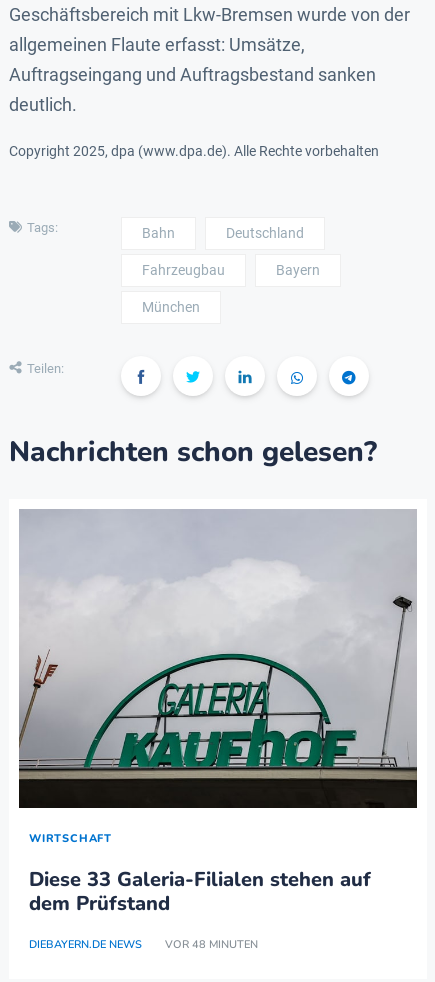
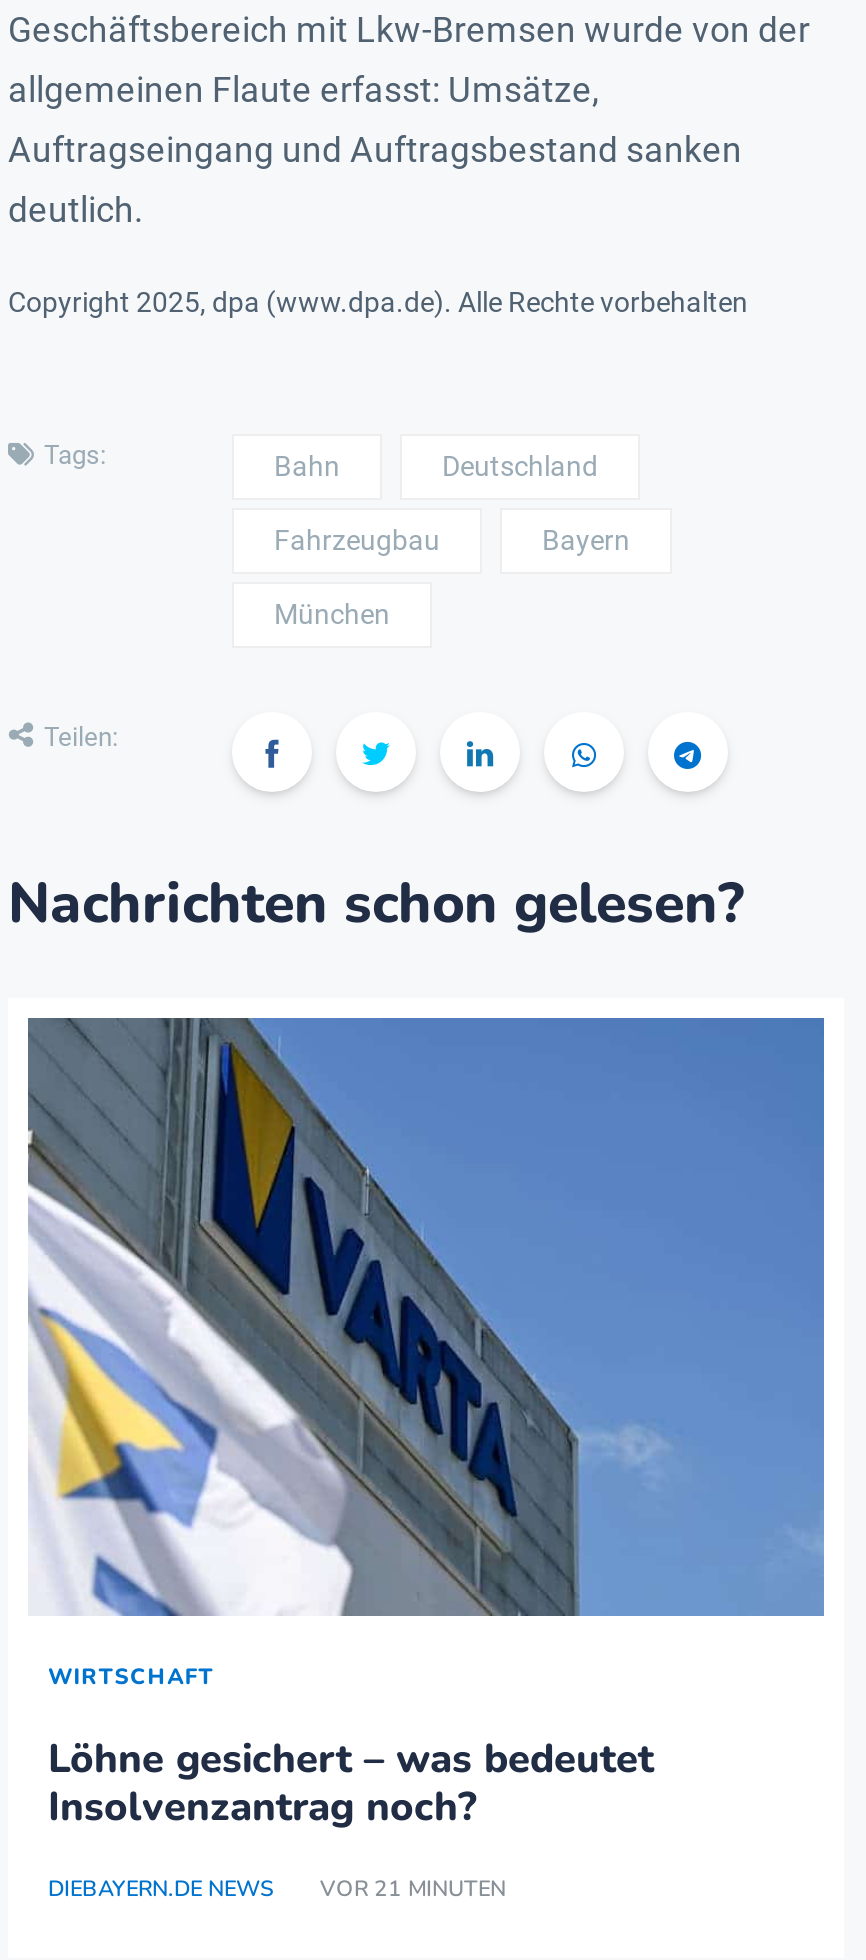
- [image]
+ [image]

- Diese 33 Galeria-Filialen stehen auf
- dem Prüfstand
+ Löhne gesichert – was bedeutet
+ Insolvenzantrag noch?

- DIEBAYERN.DE NEWS VOR 48 MINUTEN
+ DIEBAYERN.DE NEWS VOR 21 MINUTEN
